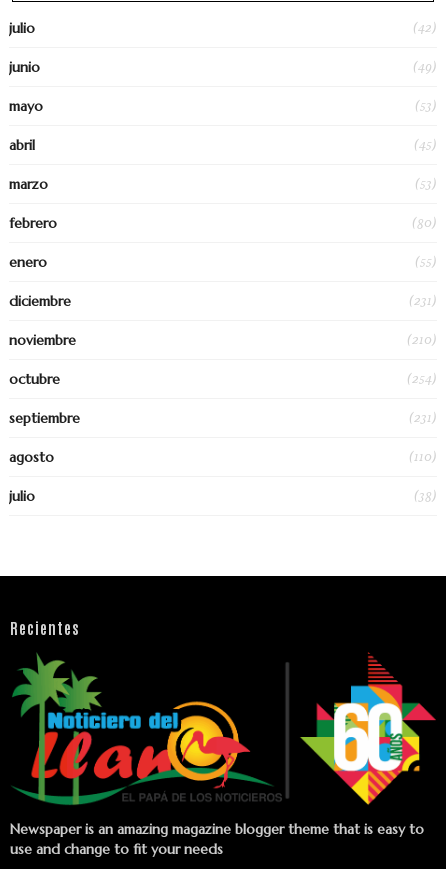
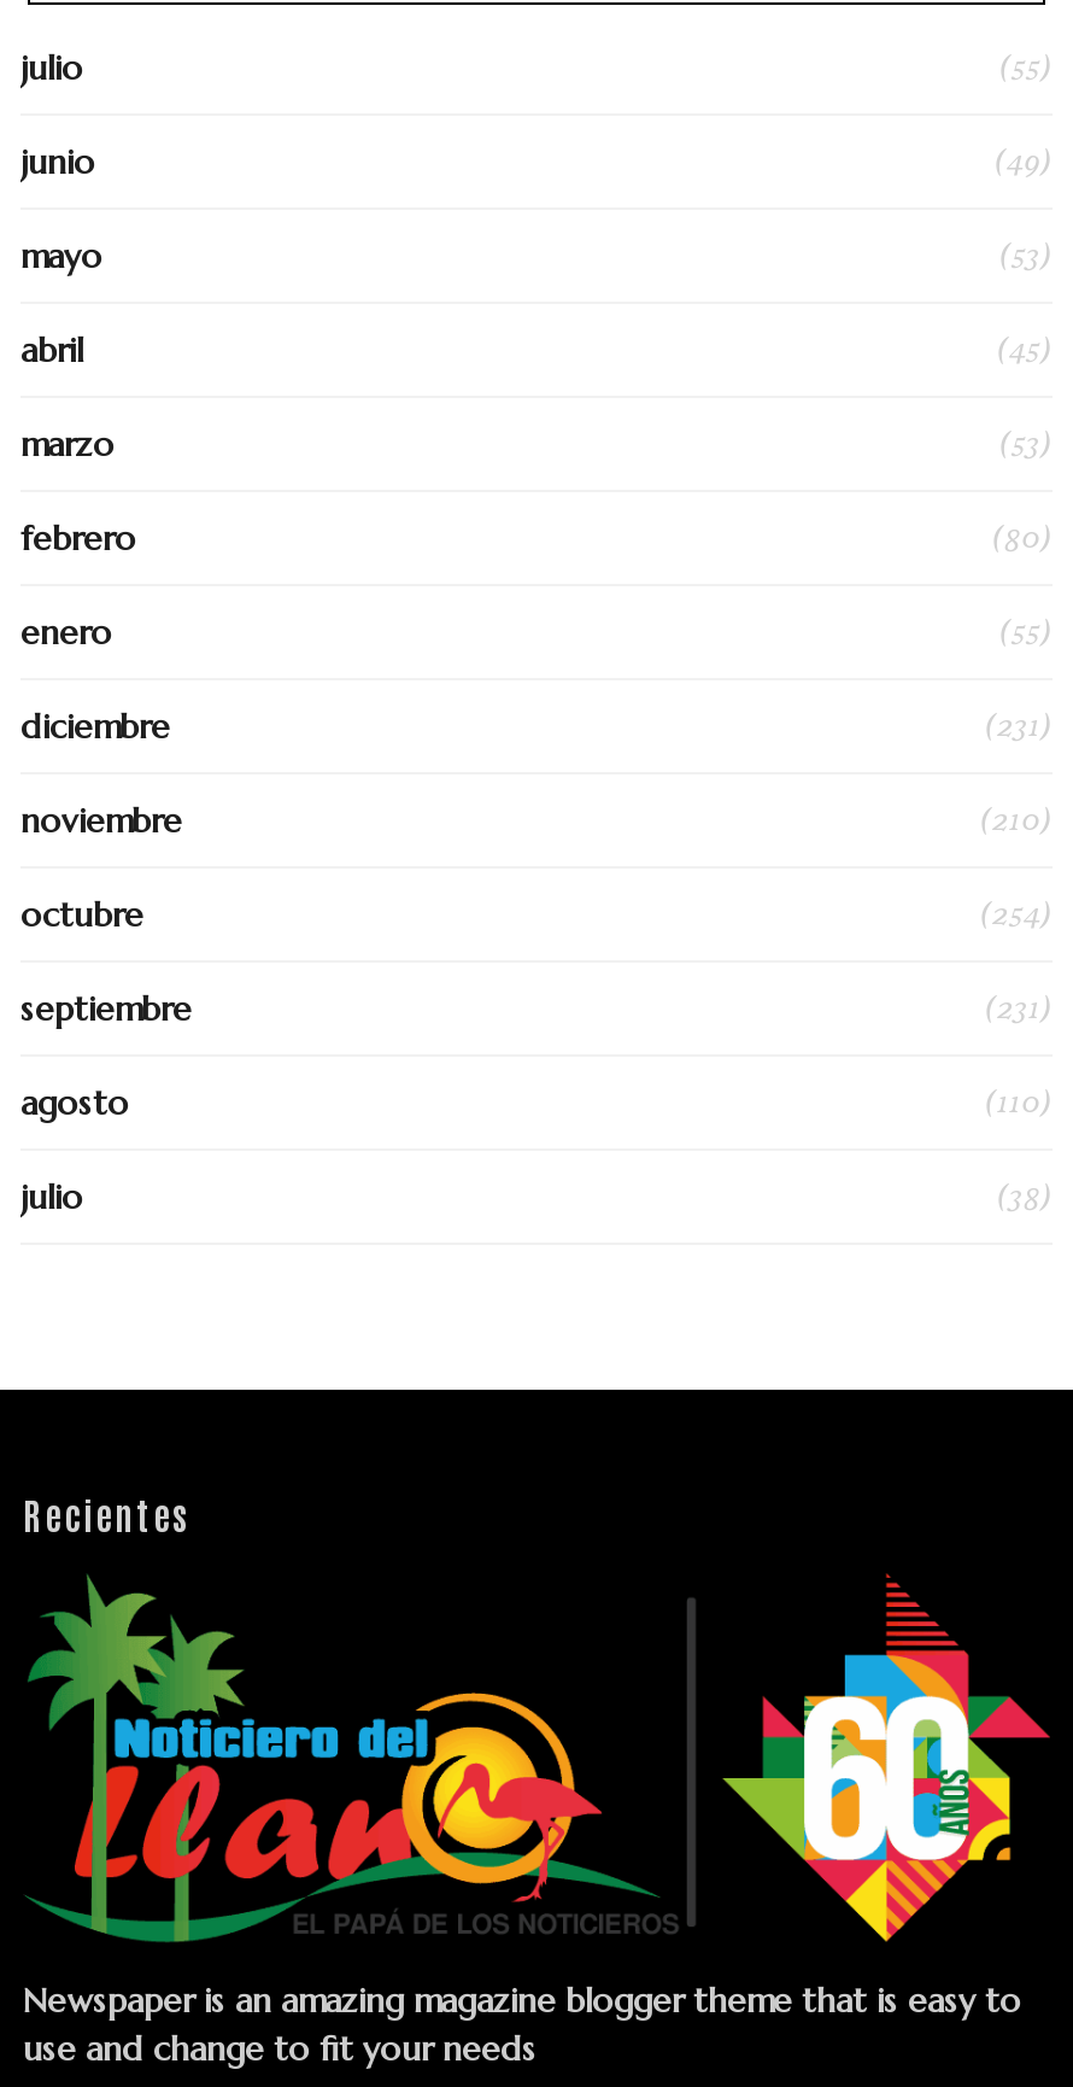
- (42)
+ (55)
